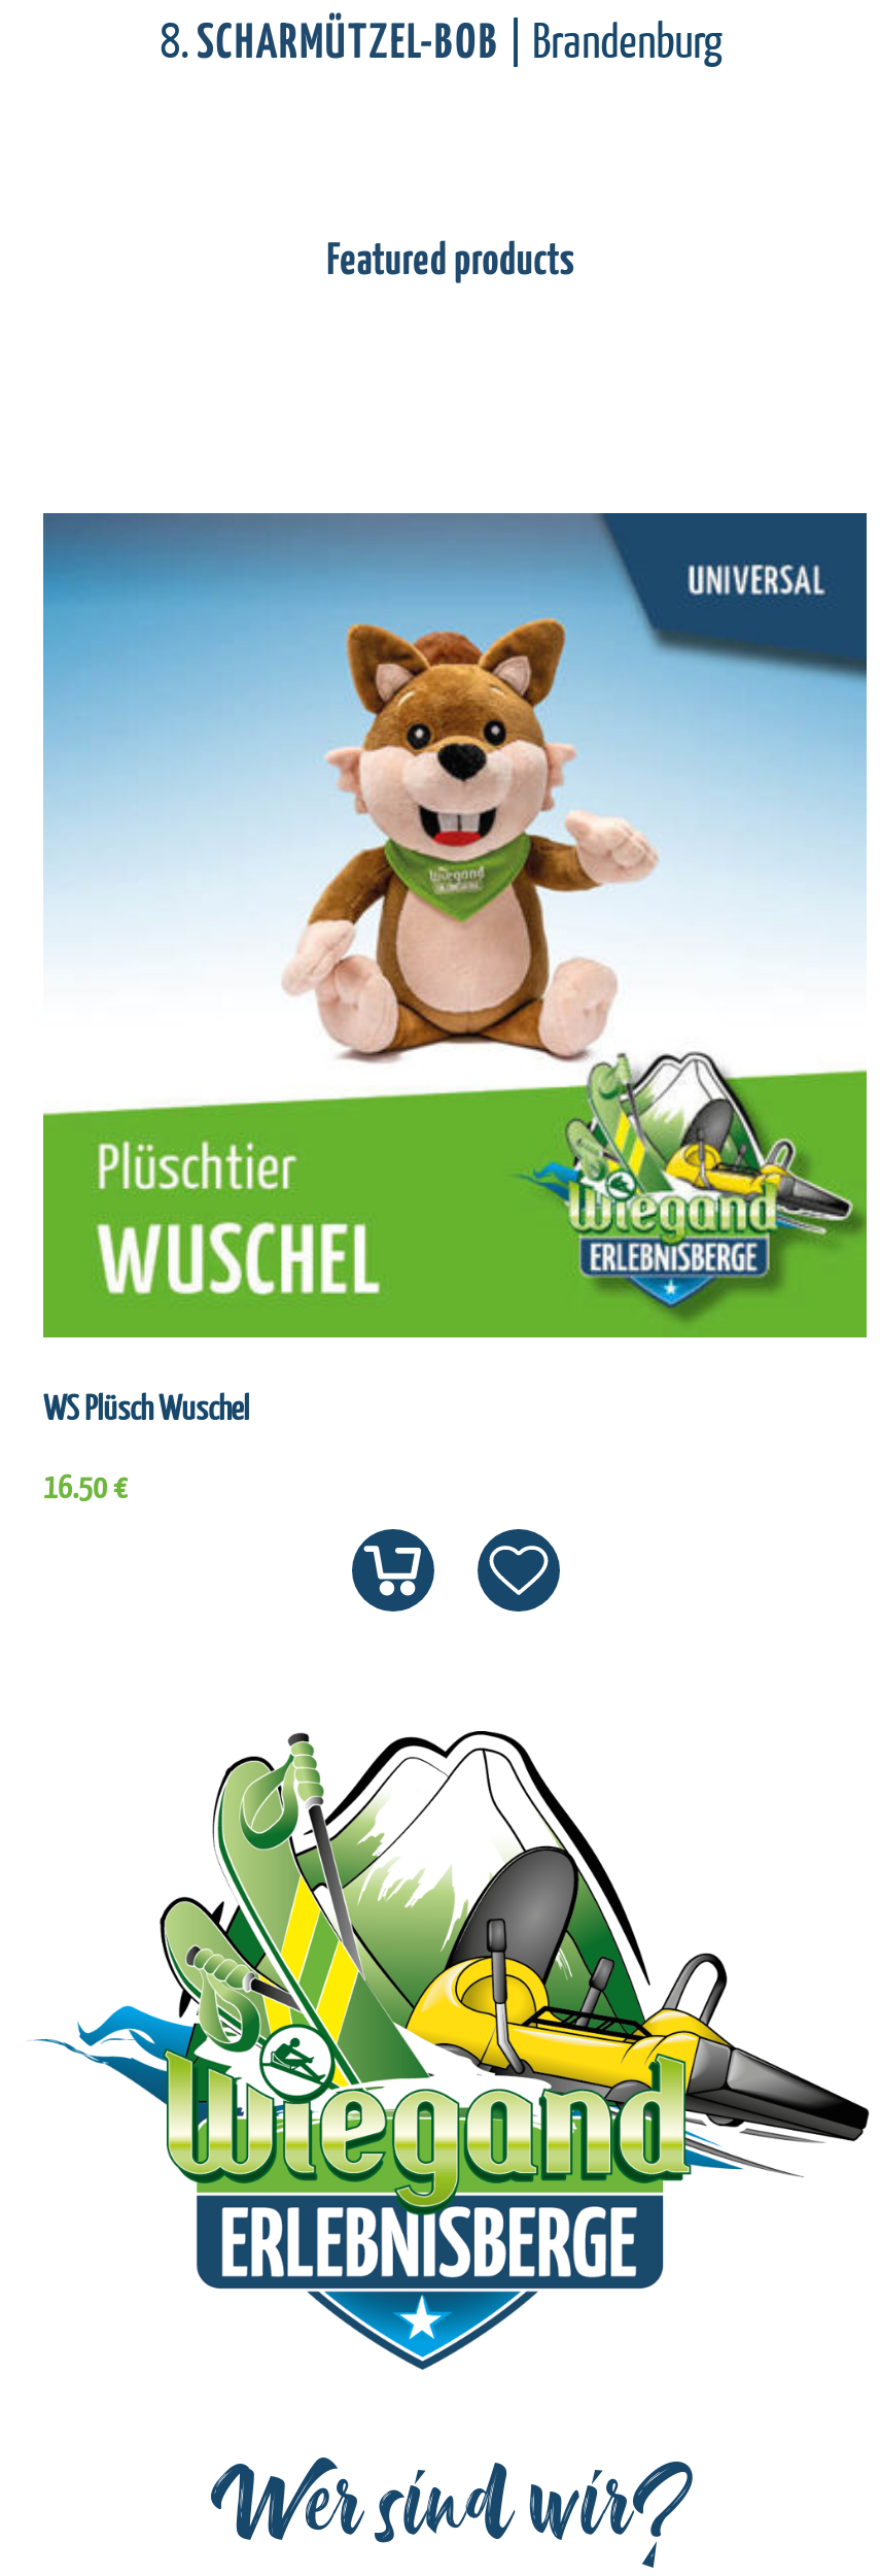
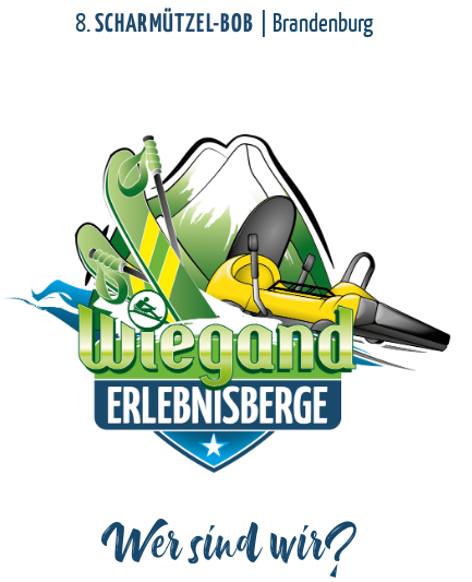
- Featured products

- [image]
- WS Plüsch Wuschel
- 16.50 €

- [image]

- [image]
